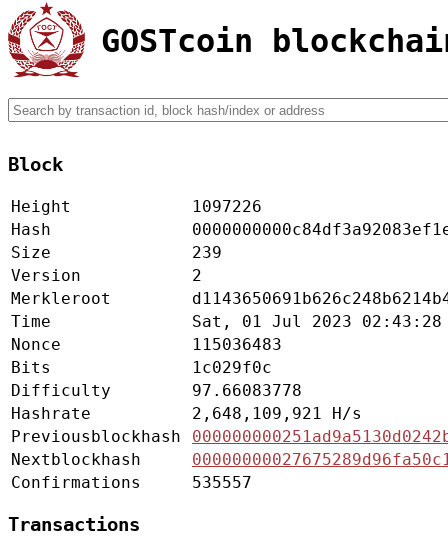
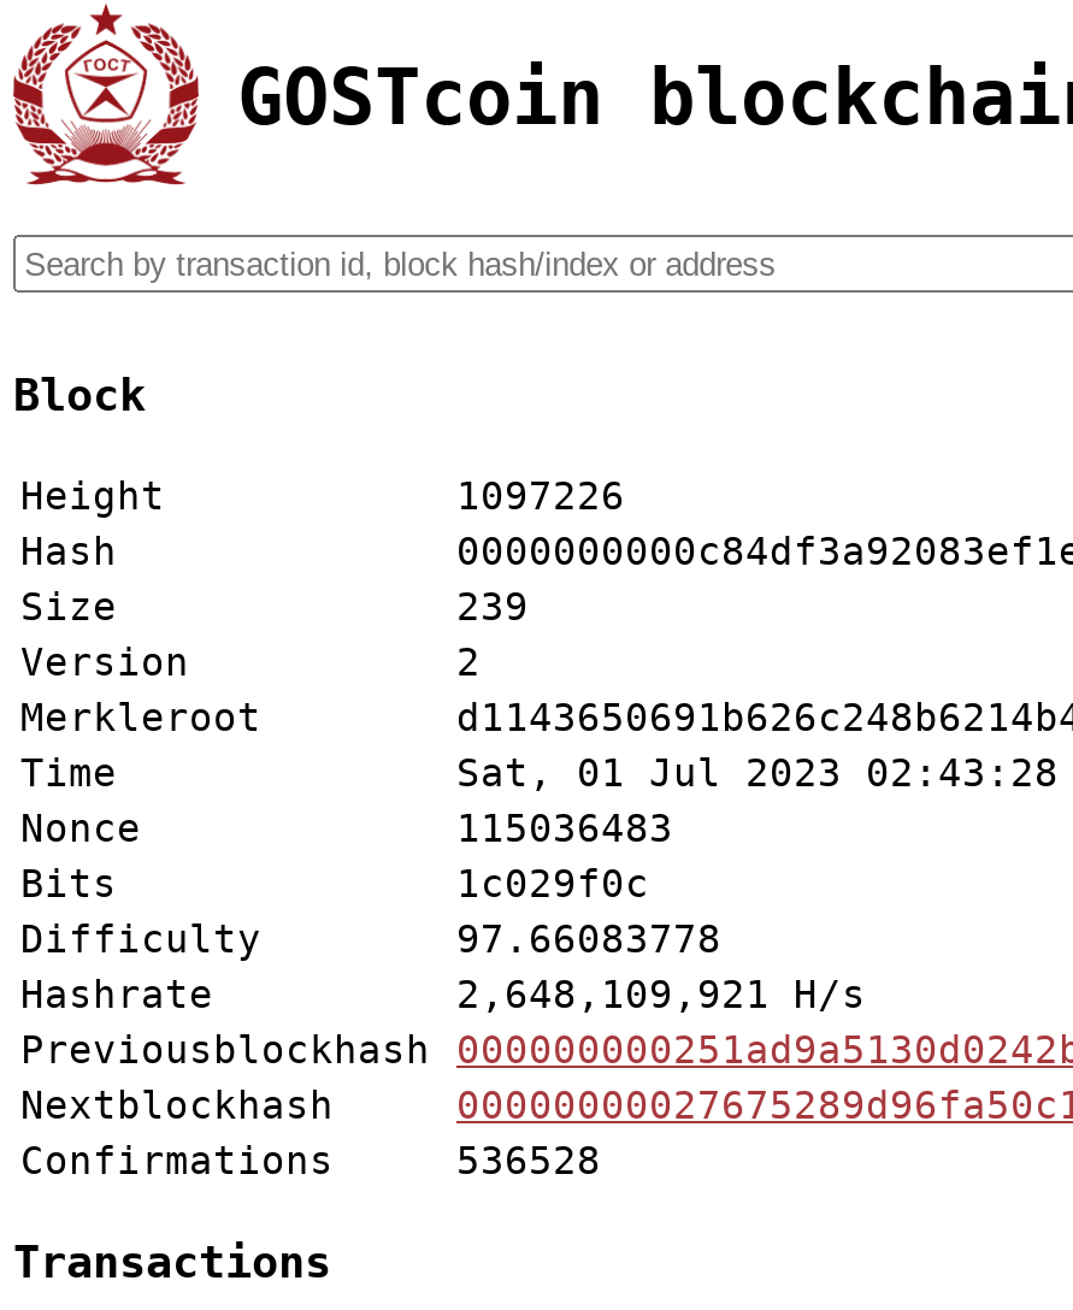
- 535557
+ 536528
